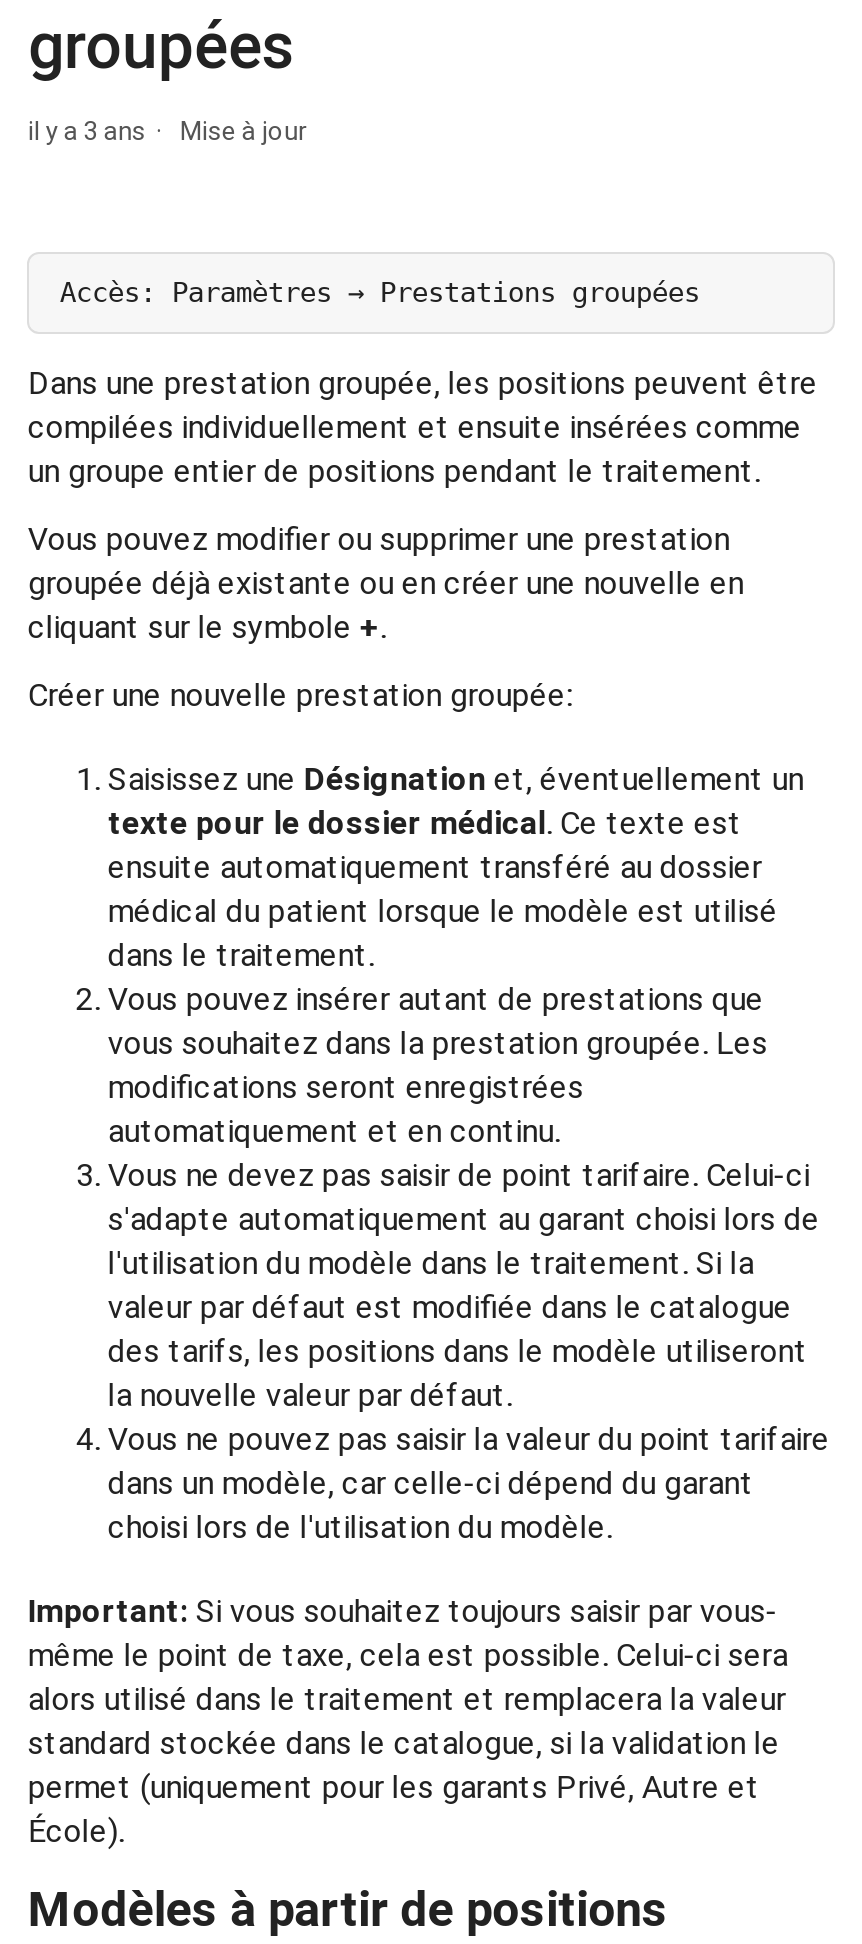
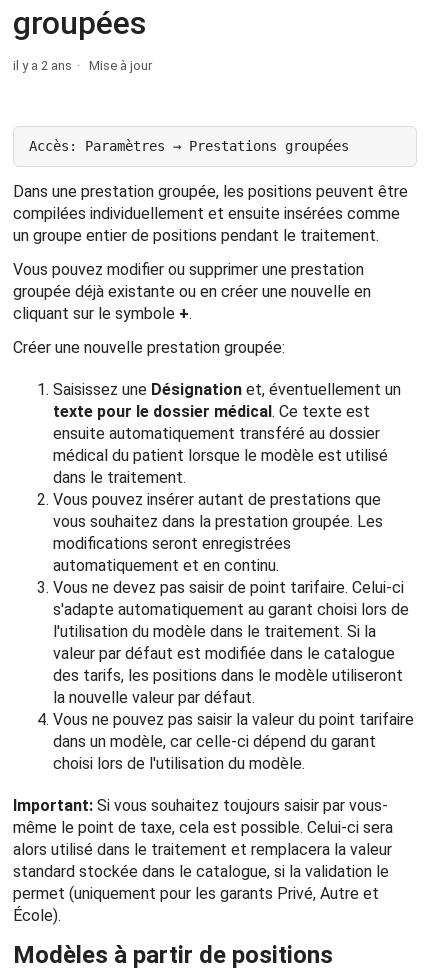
- il y a 3 ans Mise à jour
+ il y a 2 ans Mise à jour
